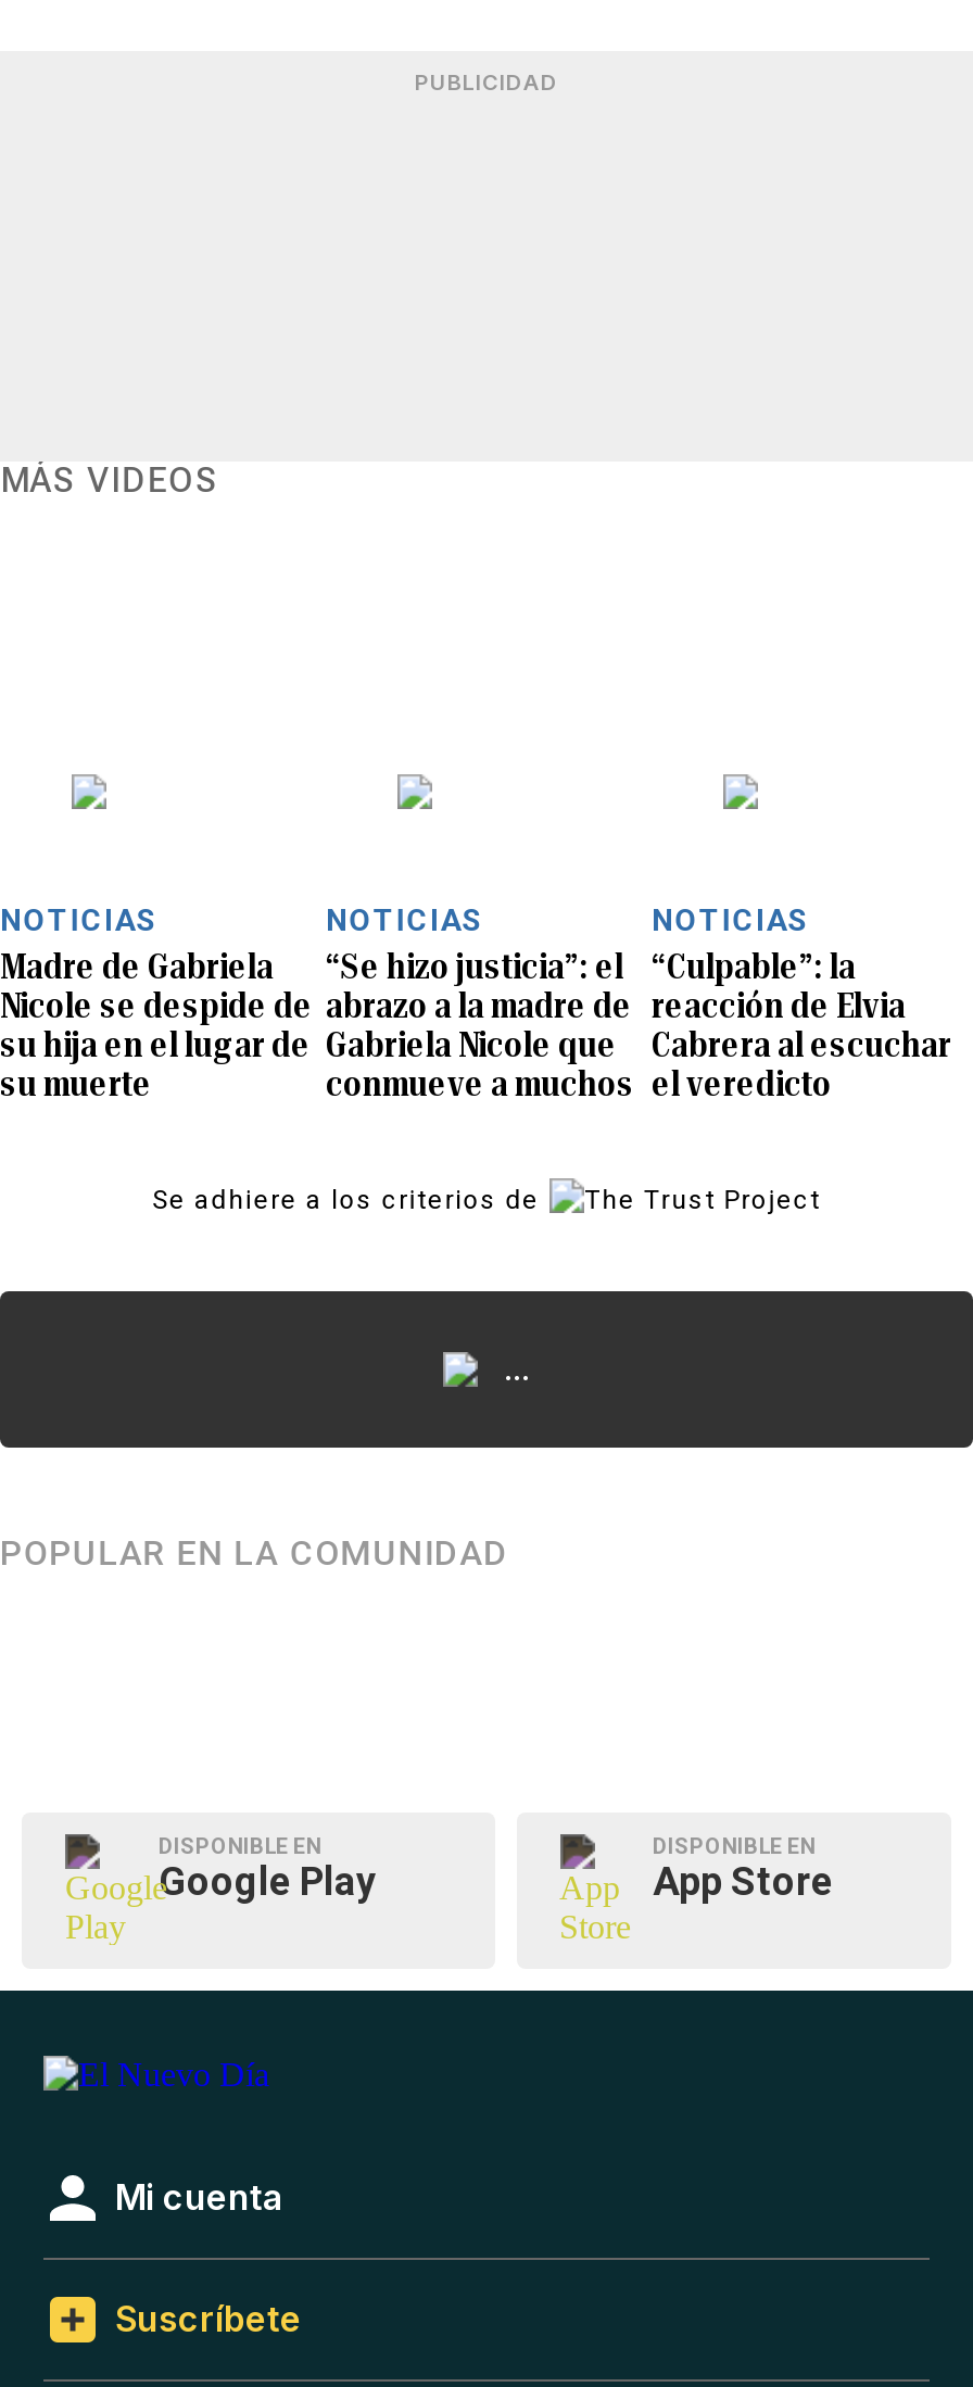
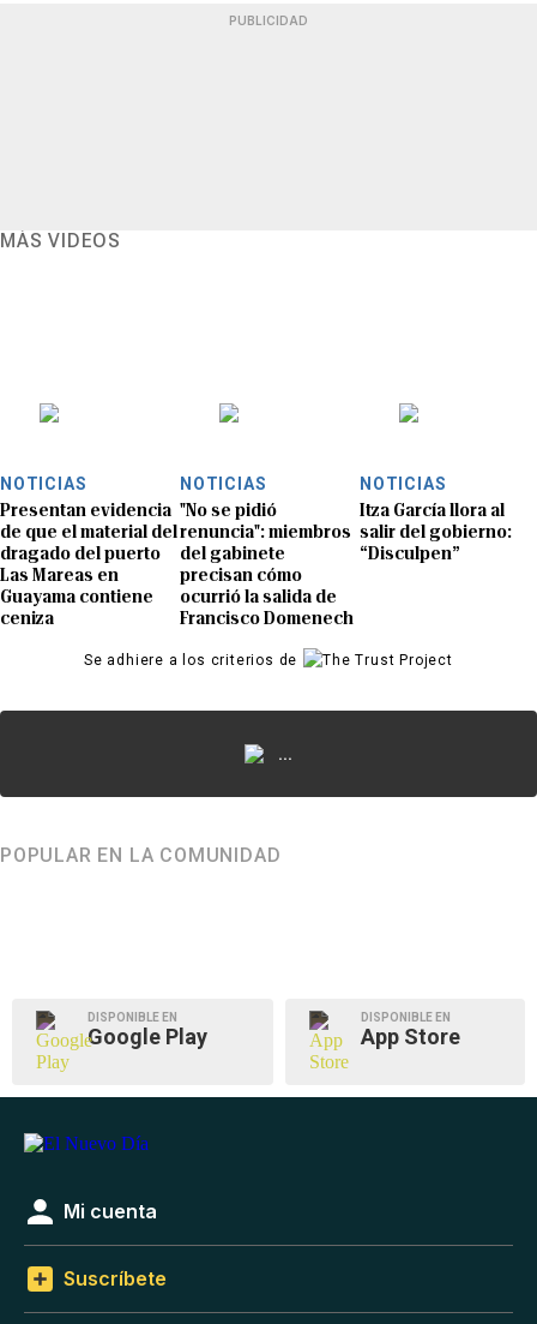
- Madre de Gabriela
- Nicole se despide de
- su hija en el lugar de
- su muerte
+ Presentan evidencia
+ de que el material del
+ dragado del puerto
+ Las Mareas en
+ Guayama contiene
+ ceniza

- “Se hizo justicia”: el
- abrazo a la madre de
- Gabriela Nicole que
- conmueve a muchos
+ "No se pidió
+ renuncia": miembros
+ del gabinete
+ precisan cómo
+ ocurrió la salida de
+ Francisco Domenech

- “Culpable”: la
- reacción de Elvia
- Cabrera al escuchar
- el veredicto
+ Itza García llora al
+ salir del gobierno:
+ “Disculpen”
